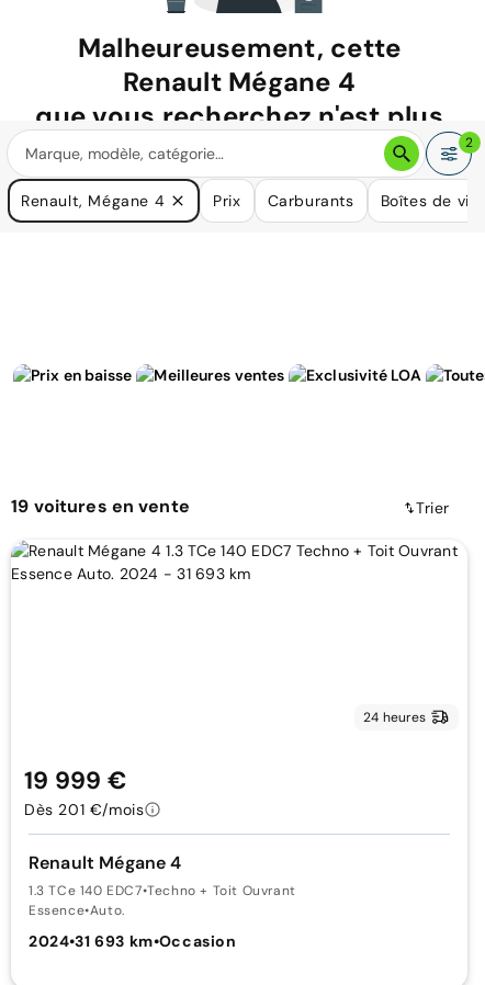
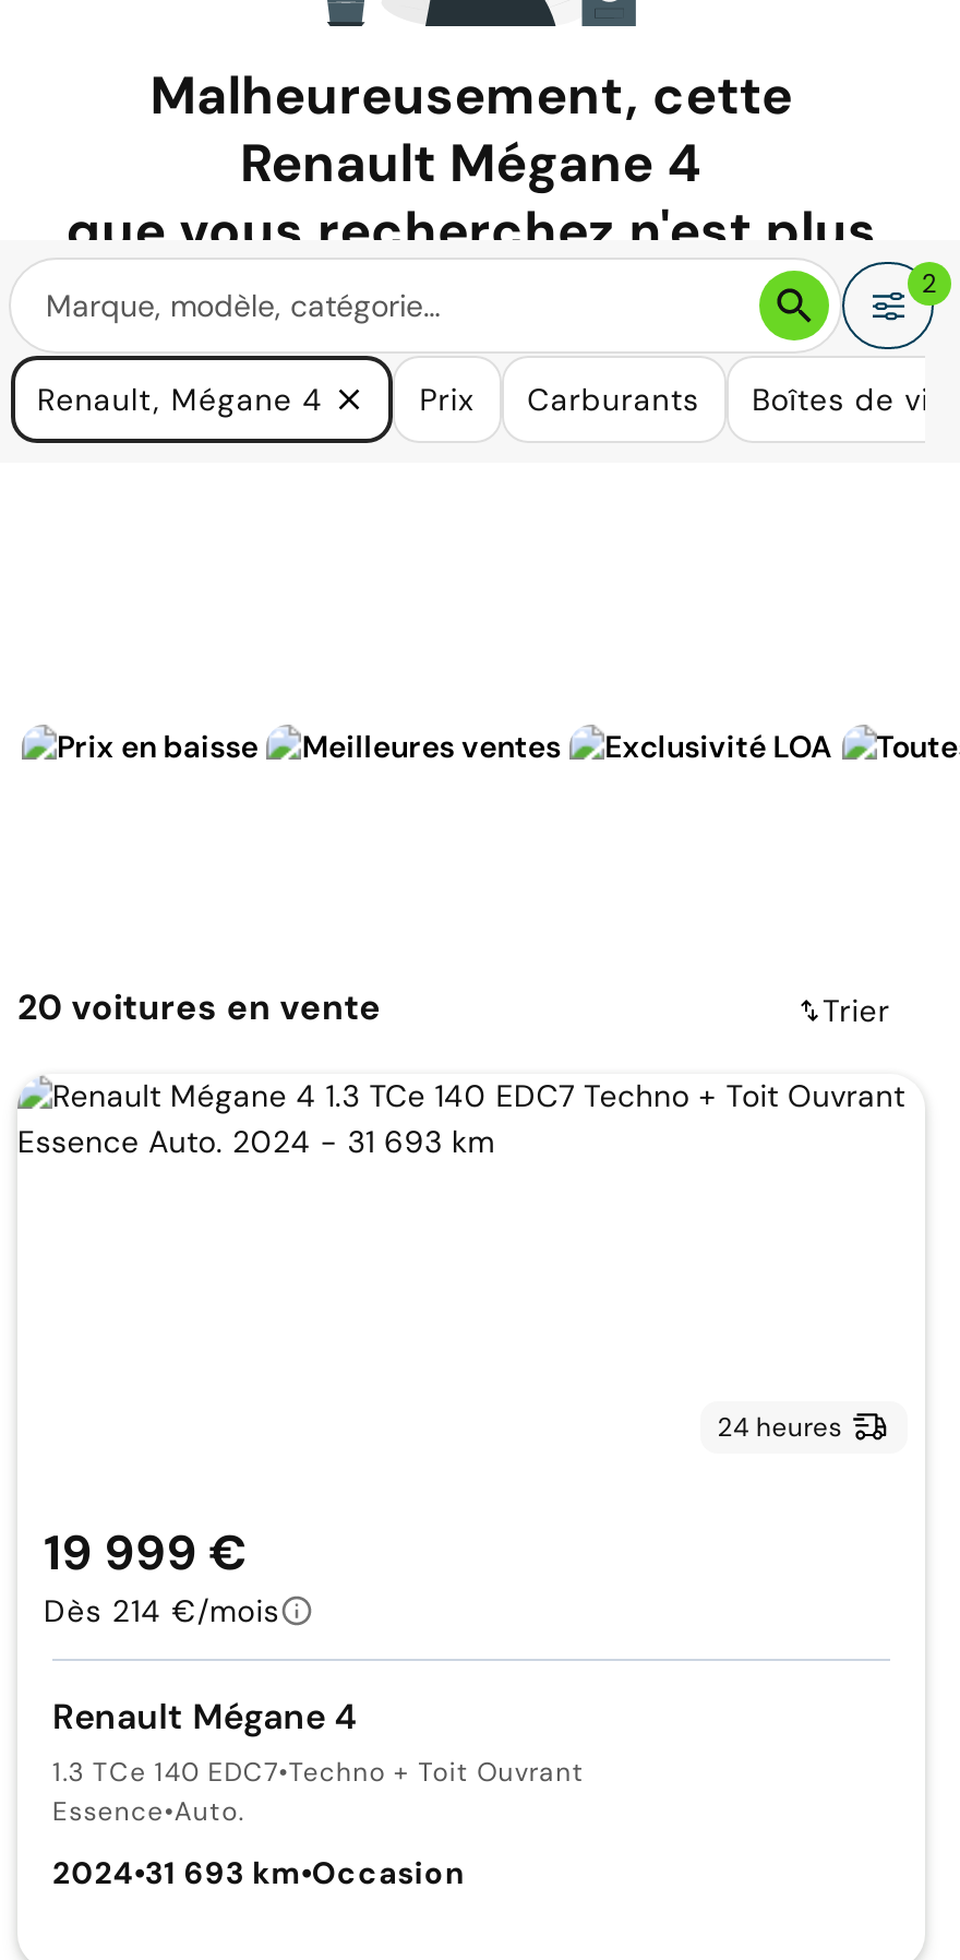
- 19 voitures en vente
+ 20 voitures en vente

- Dès 201 €/mois
+ Dès 214 €/mois
